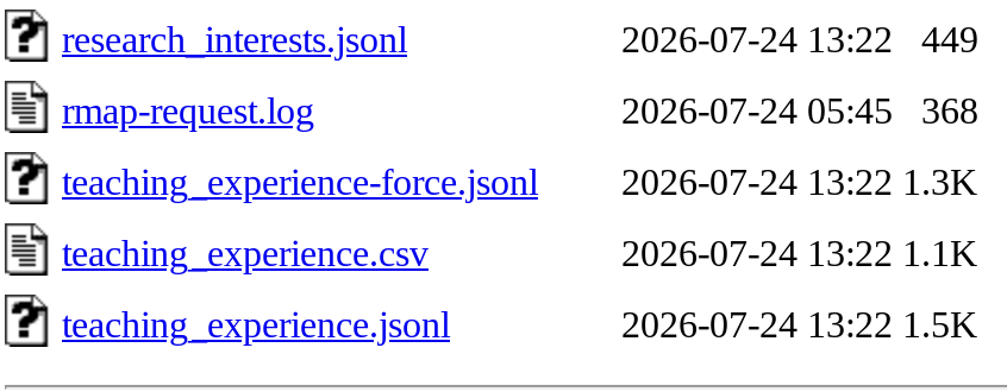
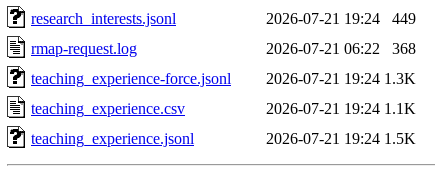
- 2026-07-24 13:22 449
+ 2026-07-21 19:24 449

- 2026-07-24 05:45 368
+ 2026-07-21 06:22 368

- 2026-07-24 13:22 1.3K
+ 2026-07-21 19:24 1.3K

- 2026-07-24 13:22 1.1K
+ 2026-07-21 19:24 1.1K

- 2026-07-24 13:22 1.5K
+ 2026-07-21 19:24 1.5K
